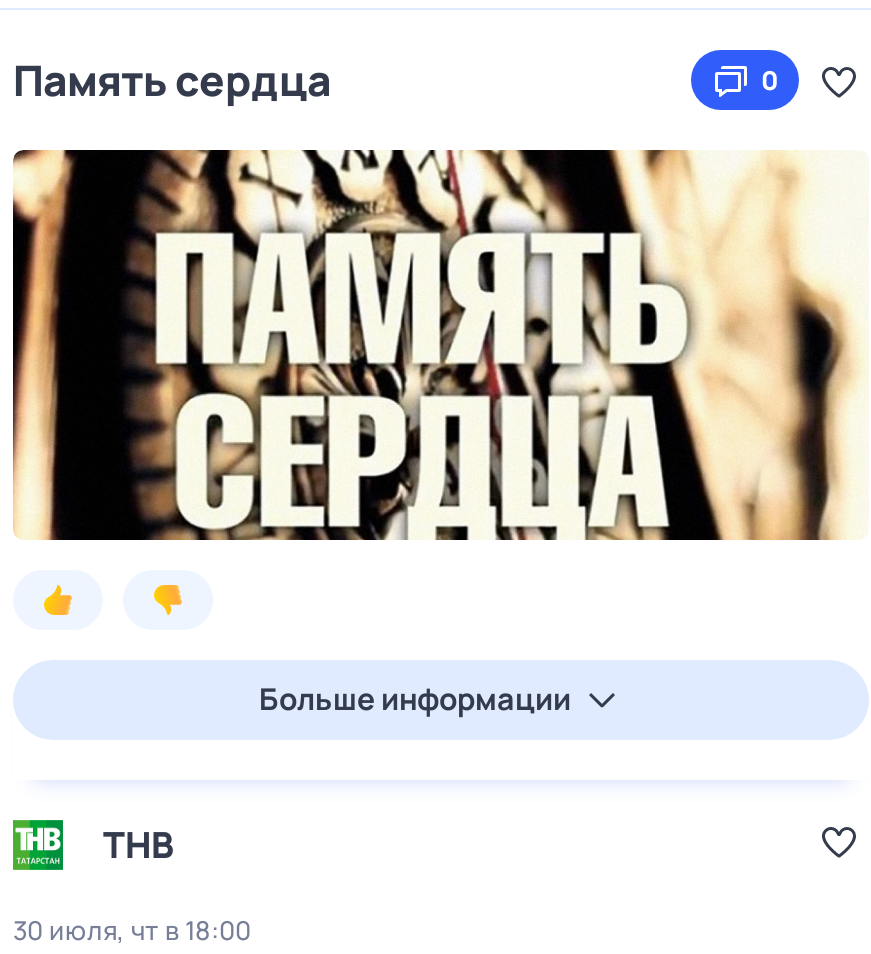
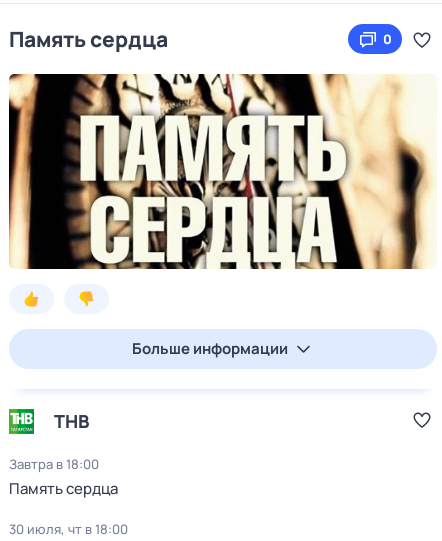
+ Завтра в 18:00
+ Память сердца
